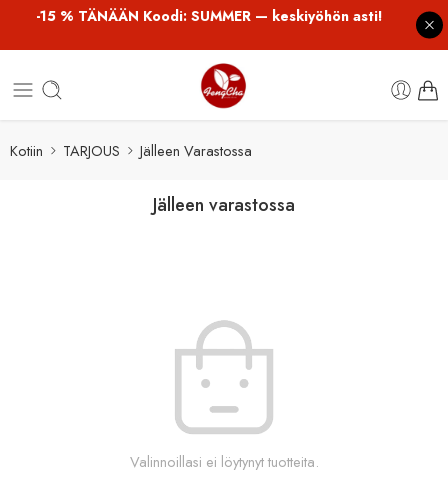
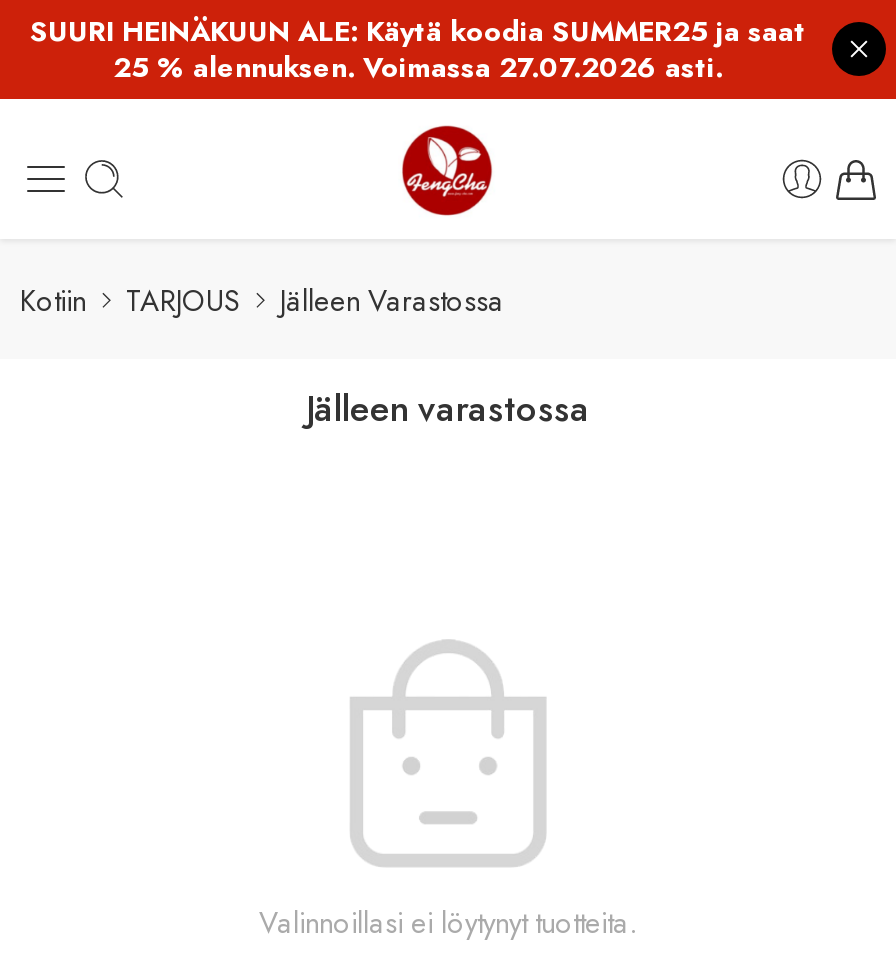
- -15 % TÄNÄÄN Koodi: SUMMER — keskiyöhön asti!
+ SUURI HEINÄKUUN ALE: Käytä koodia SUMMER25 ja saat
+ 25 % alennuksen. Voimassa 27.07.2026 asti.
